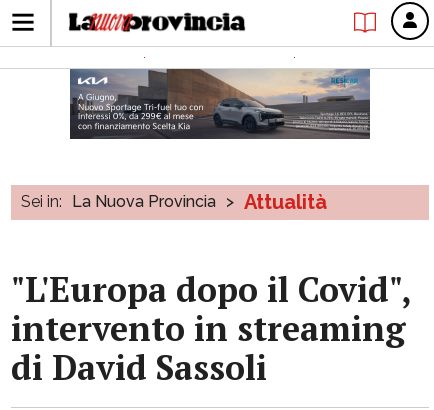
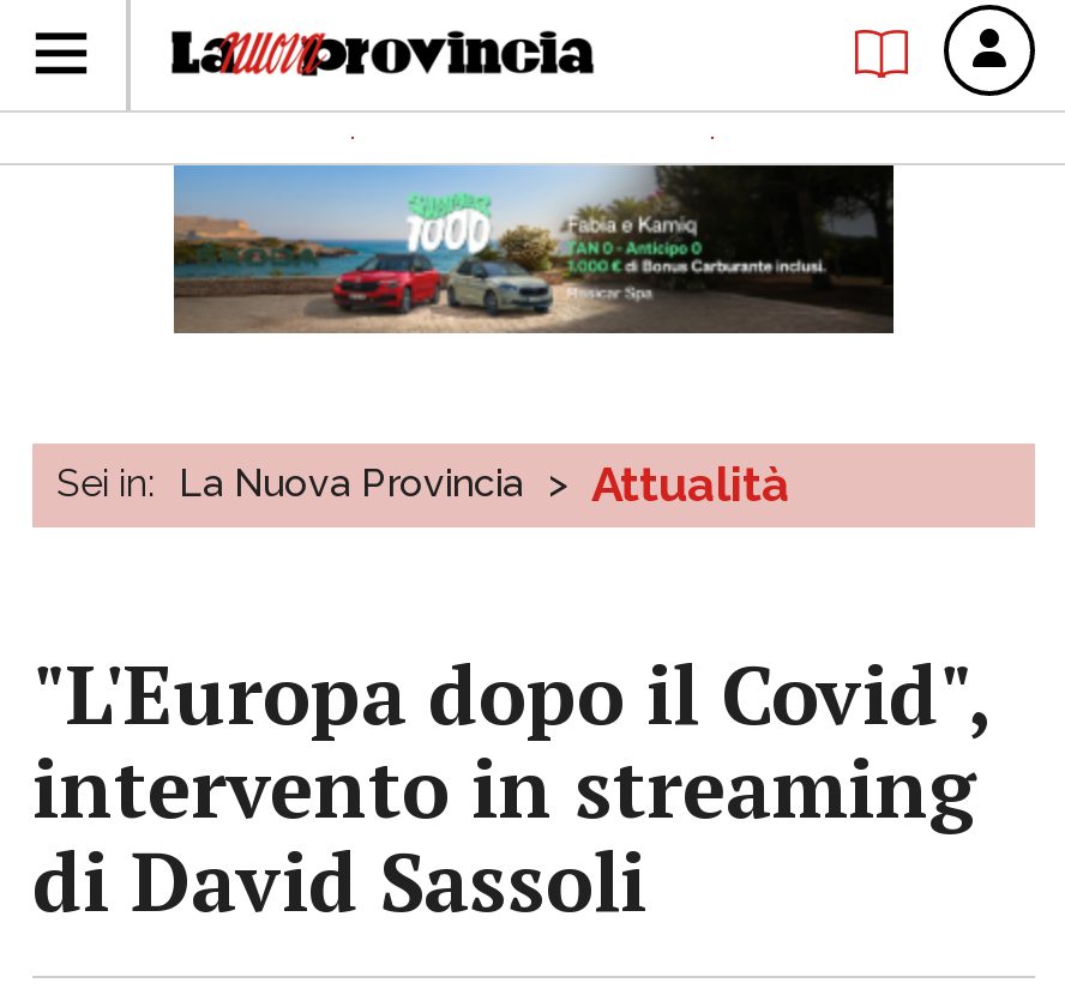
- [image]
+ [image]
